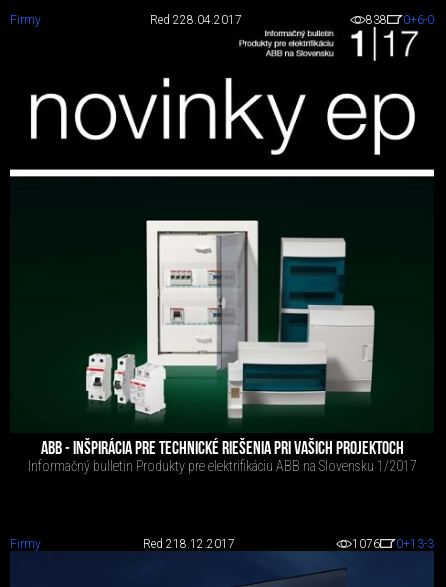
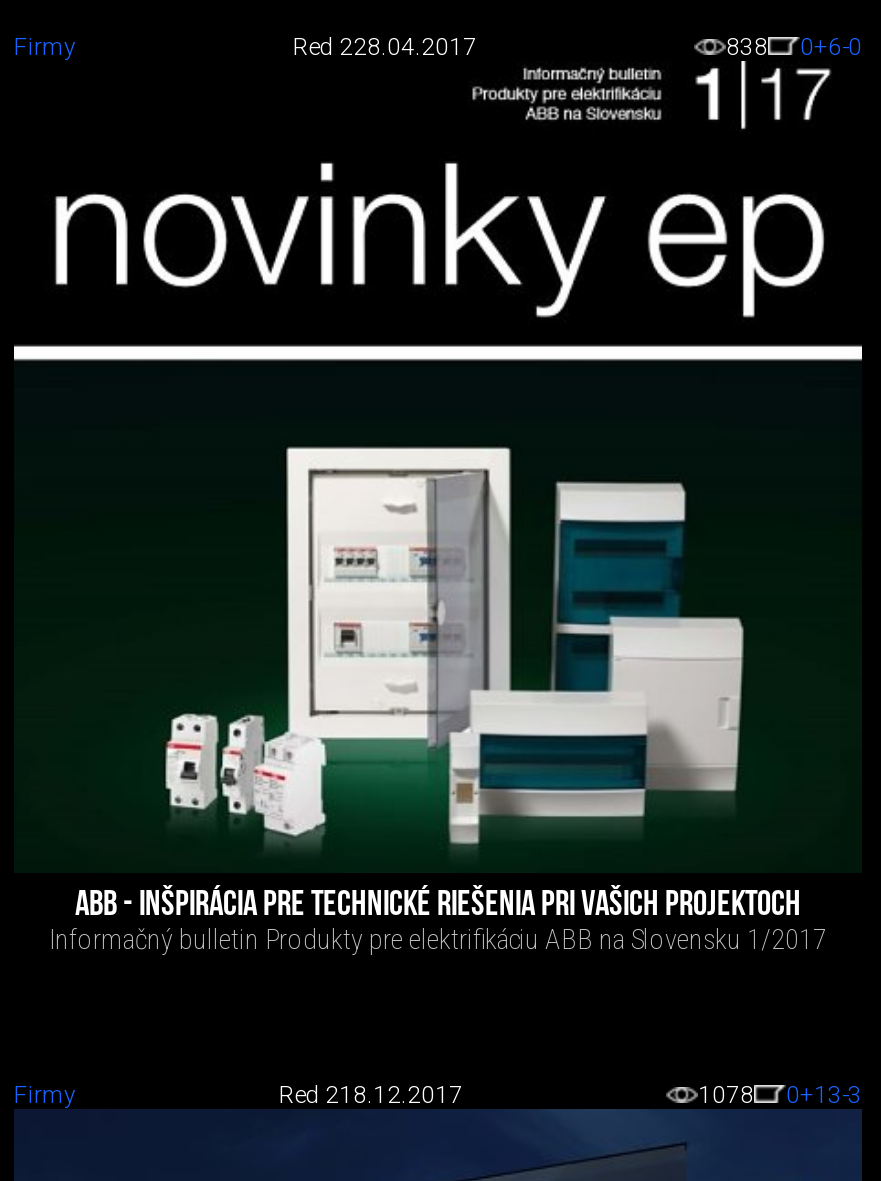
- 1076 0+13-3
+ 1078 0+13-3
